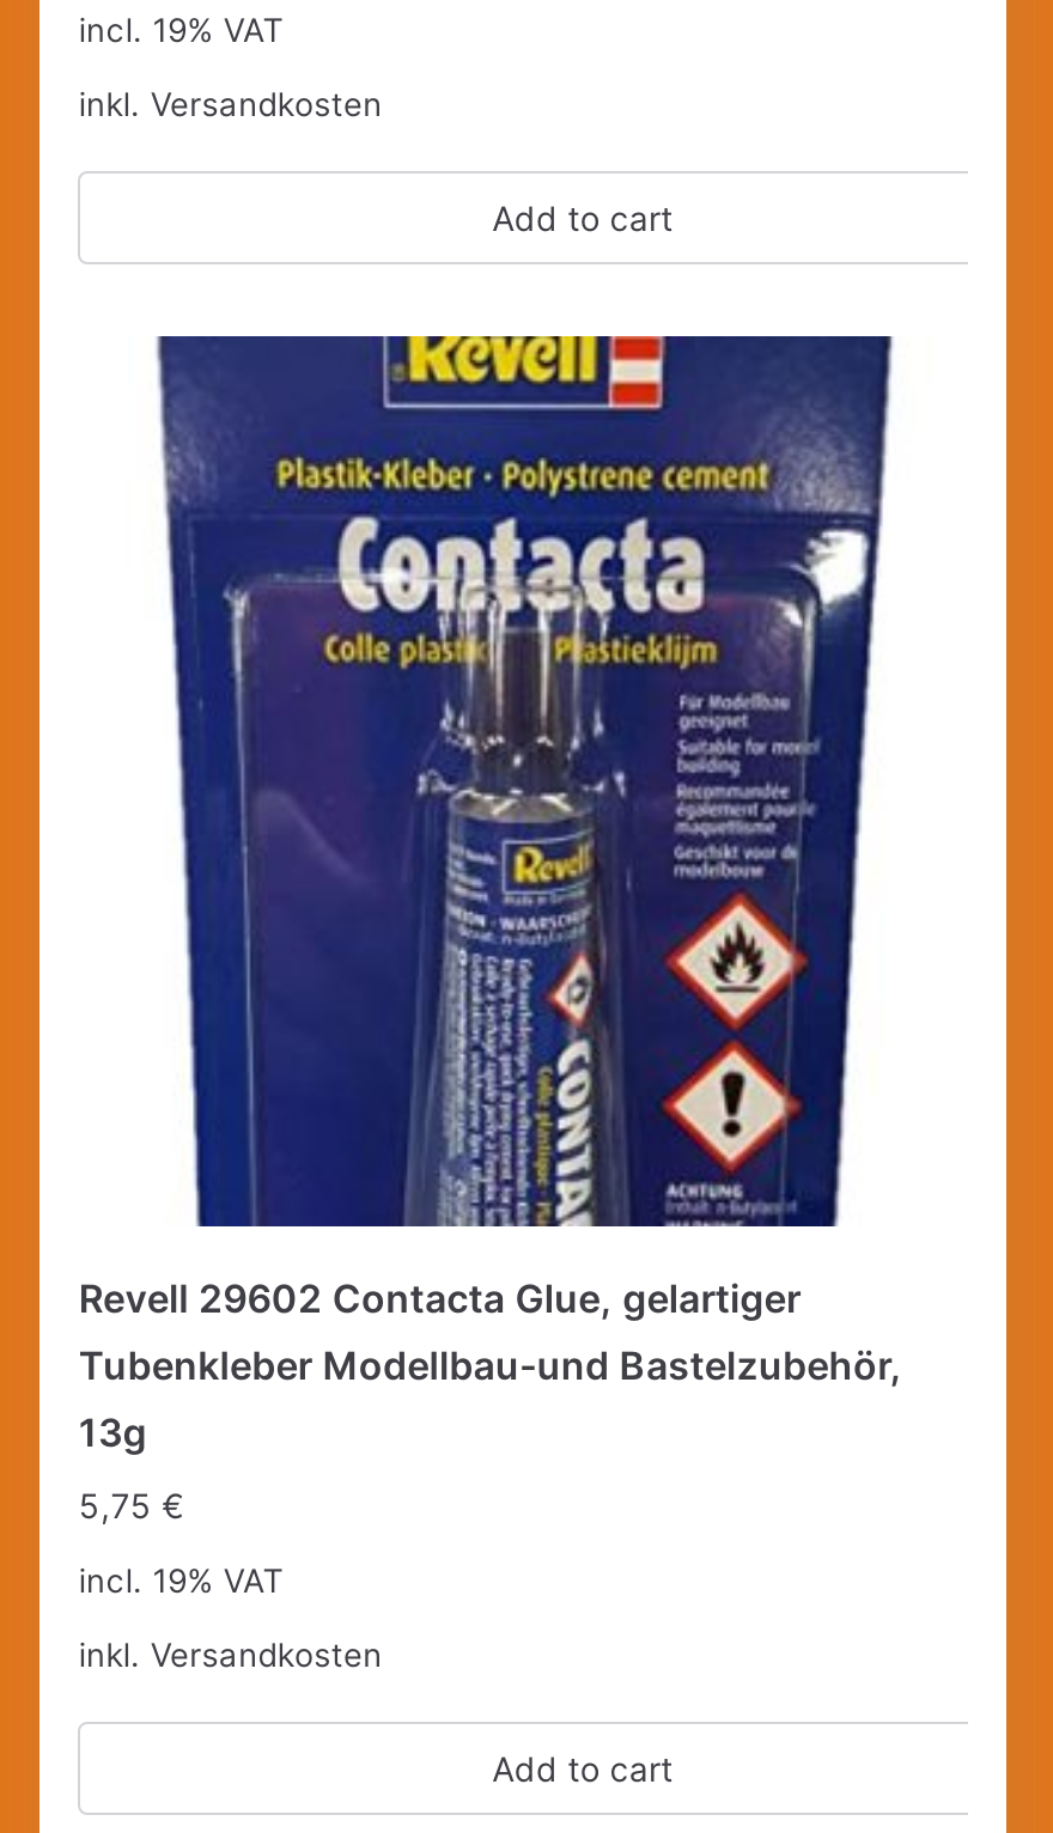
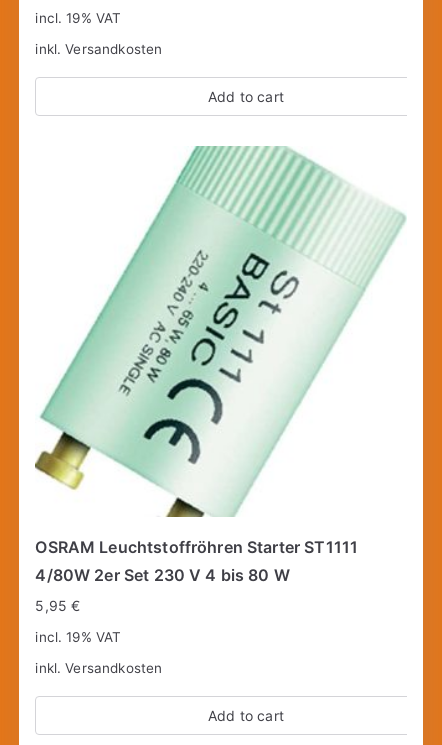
- [image]
- Revell 29602 Contacta Glue, gelartiger
- Tubenkleber Modellbau-und Bastelzubehör,
- 13g
+ [image]
+ OSRAM Leuchtstoffröhren Starter ST1111
+ 4/80W 2er Set 230 V 4 bis 80 W

- 5,75 €
+ 5,95 €
